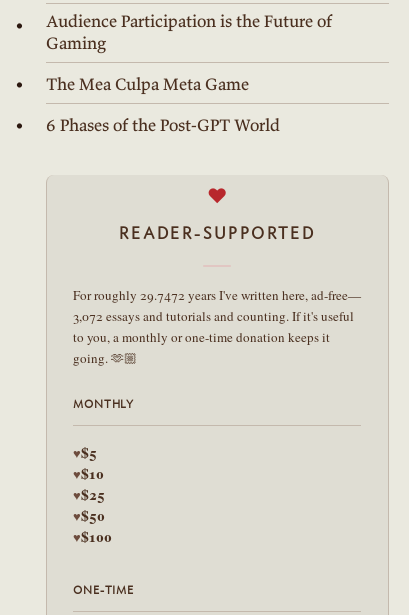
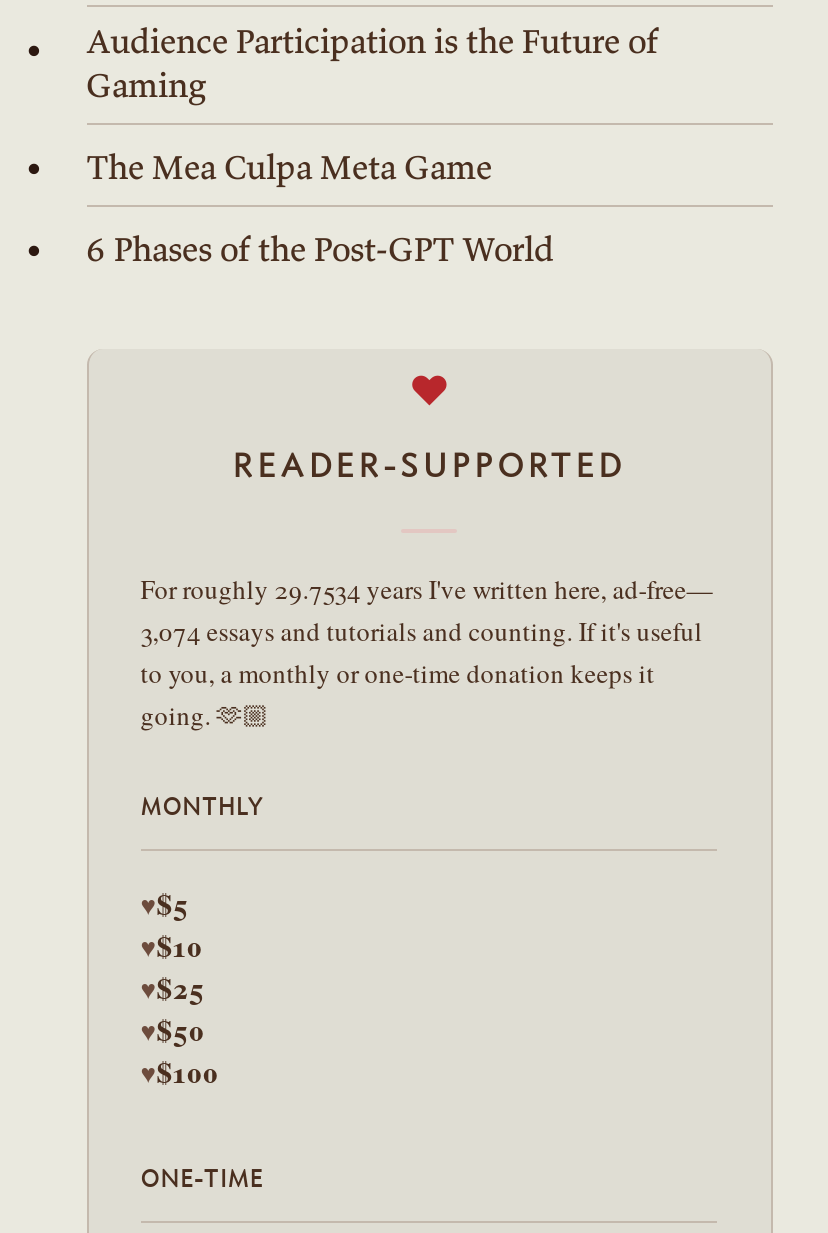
- For roughly 29.7472 years I've written here, ad-free—
+ For roughly 29.7534 years I've written here, ad-free—

- 3,072 essays and tutorials and counting. If it's useful
+ 3,074 essays and tutorials and counting. If it's useful
